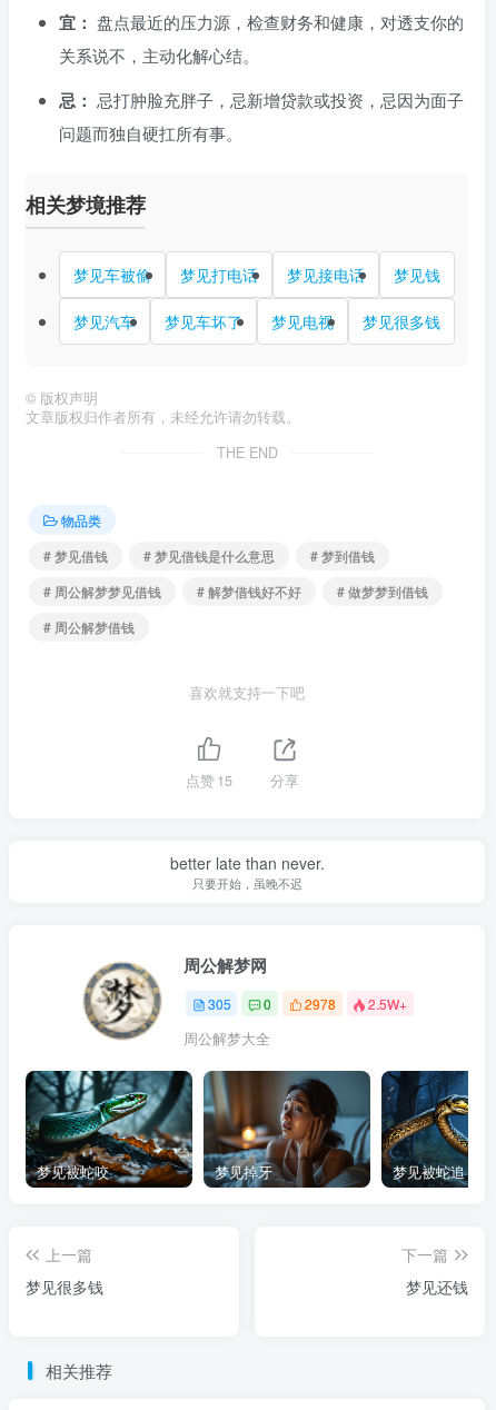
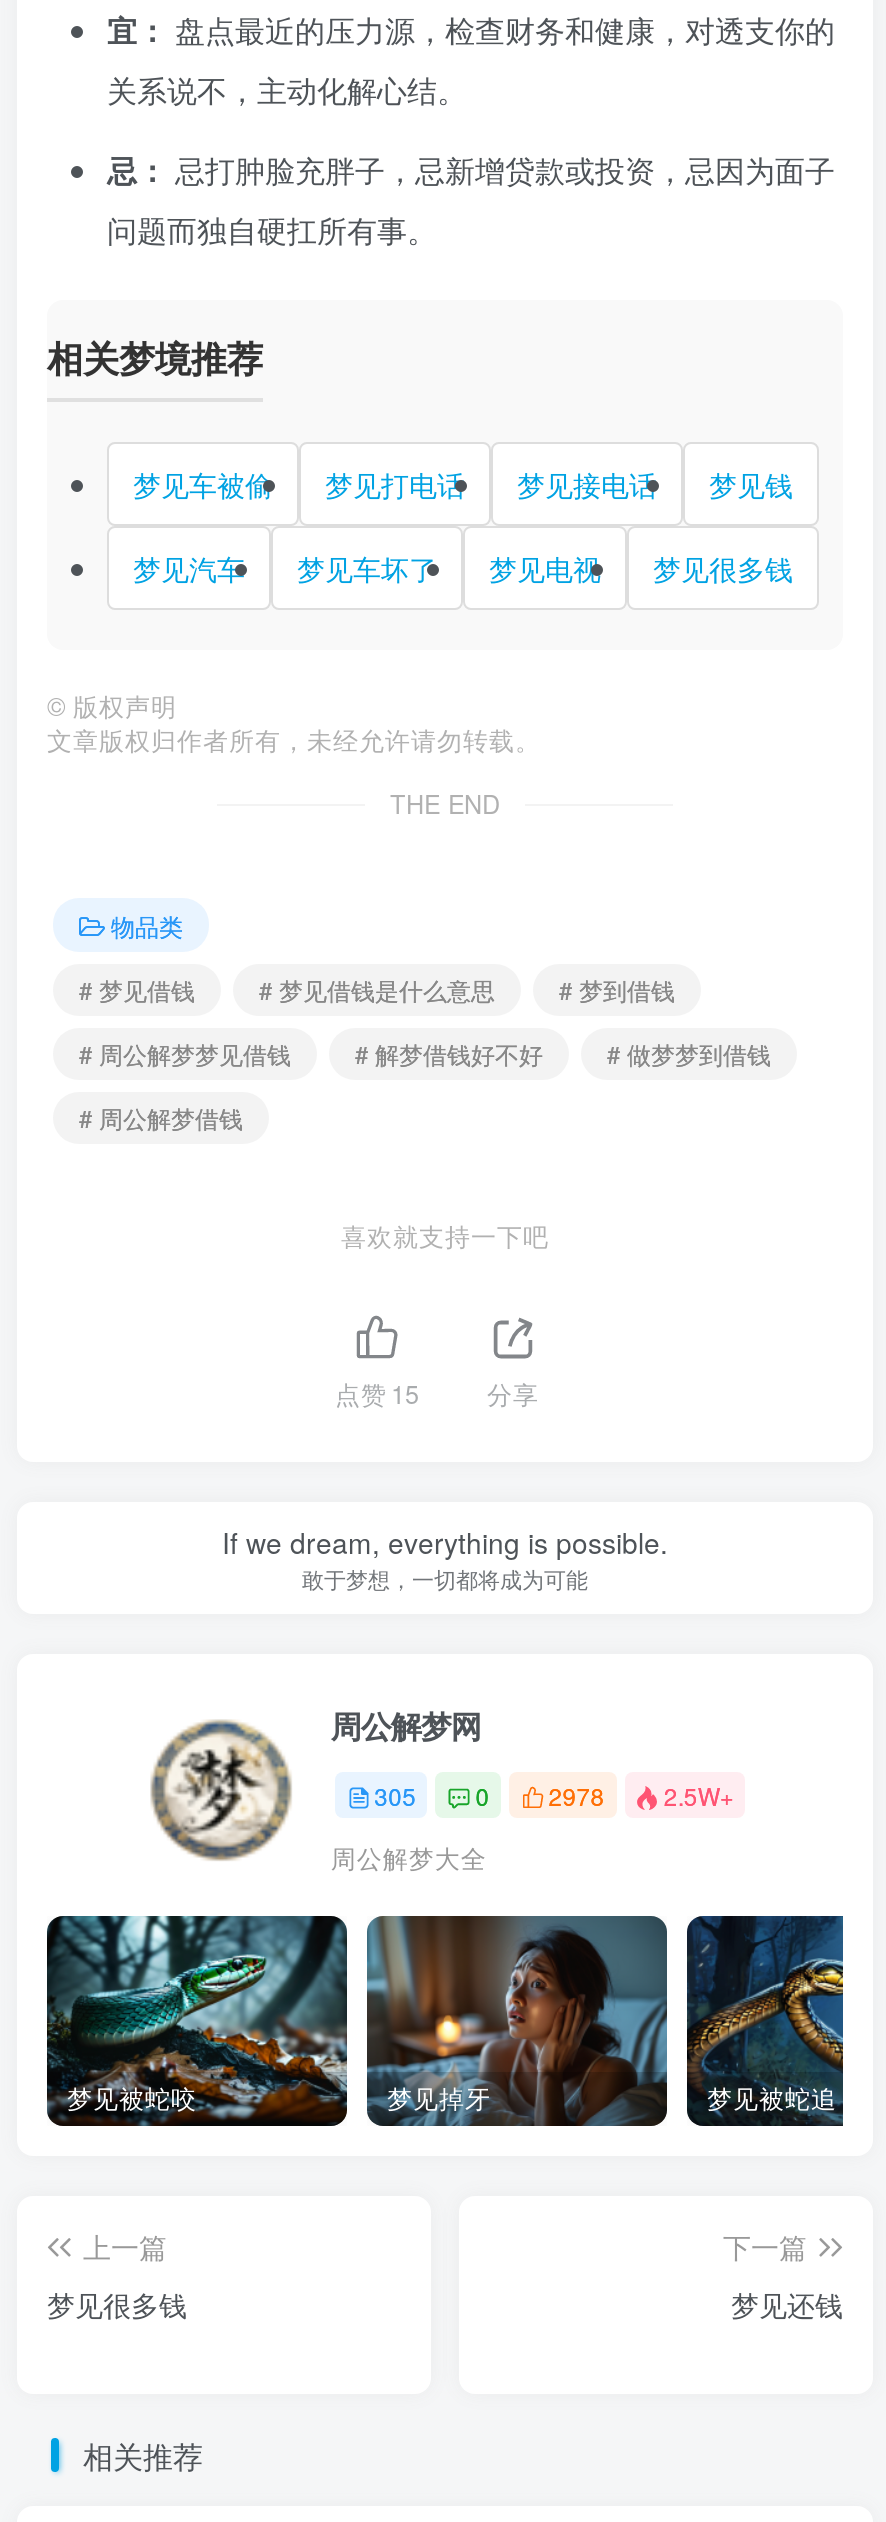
- better late than never.
- 只要开始，虽晚不迟
+ If we dream, everything is possible.
+ 敢于梦想，一切都将成为可能
